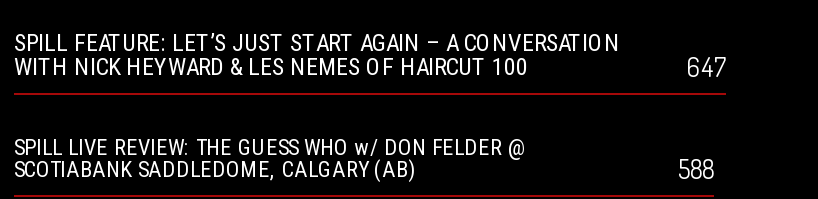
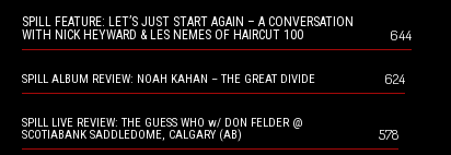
- 647
+ 644
+ SPILL ALBUM REVIEW: NOAH KAHAN – THE GREAT DIVIDE
+ 624

- 588
+ 578
